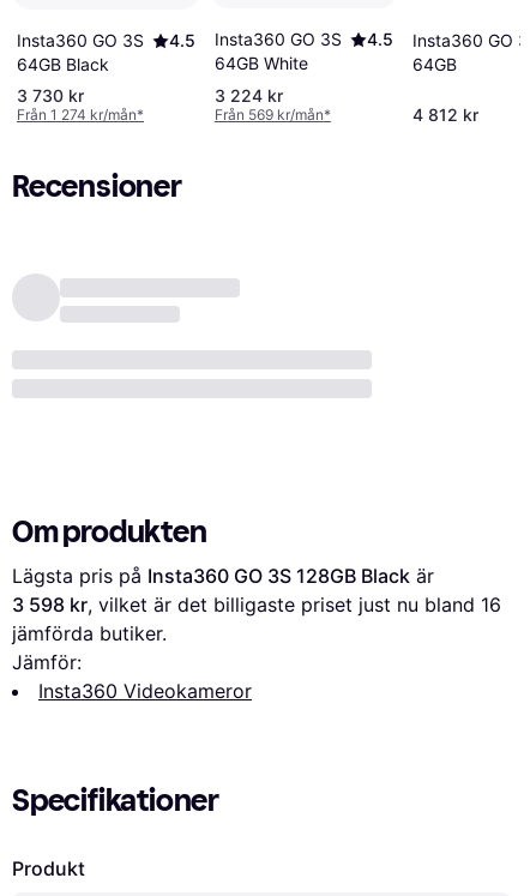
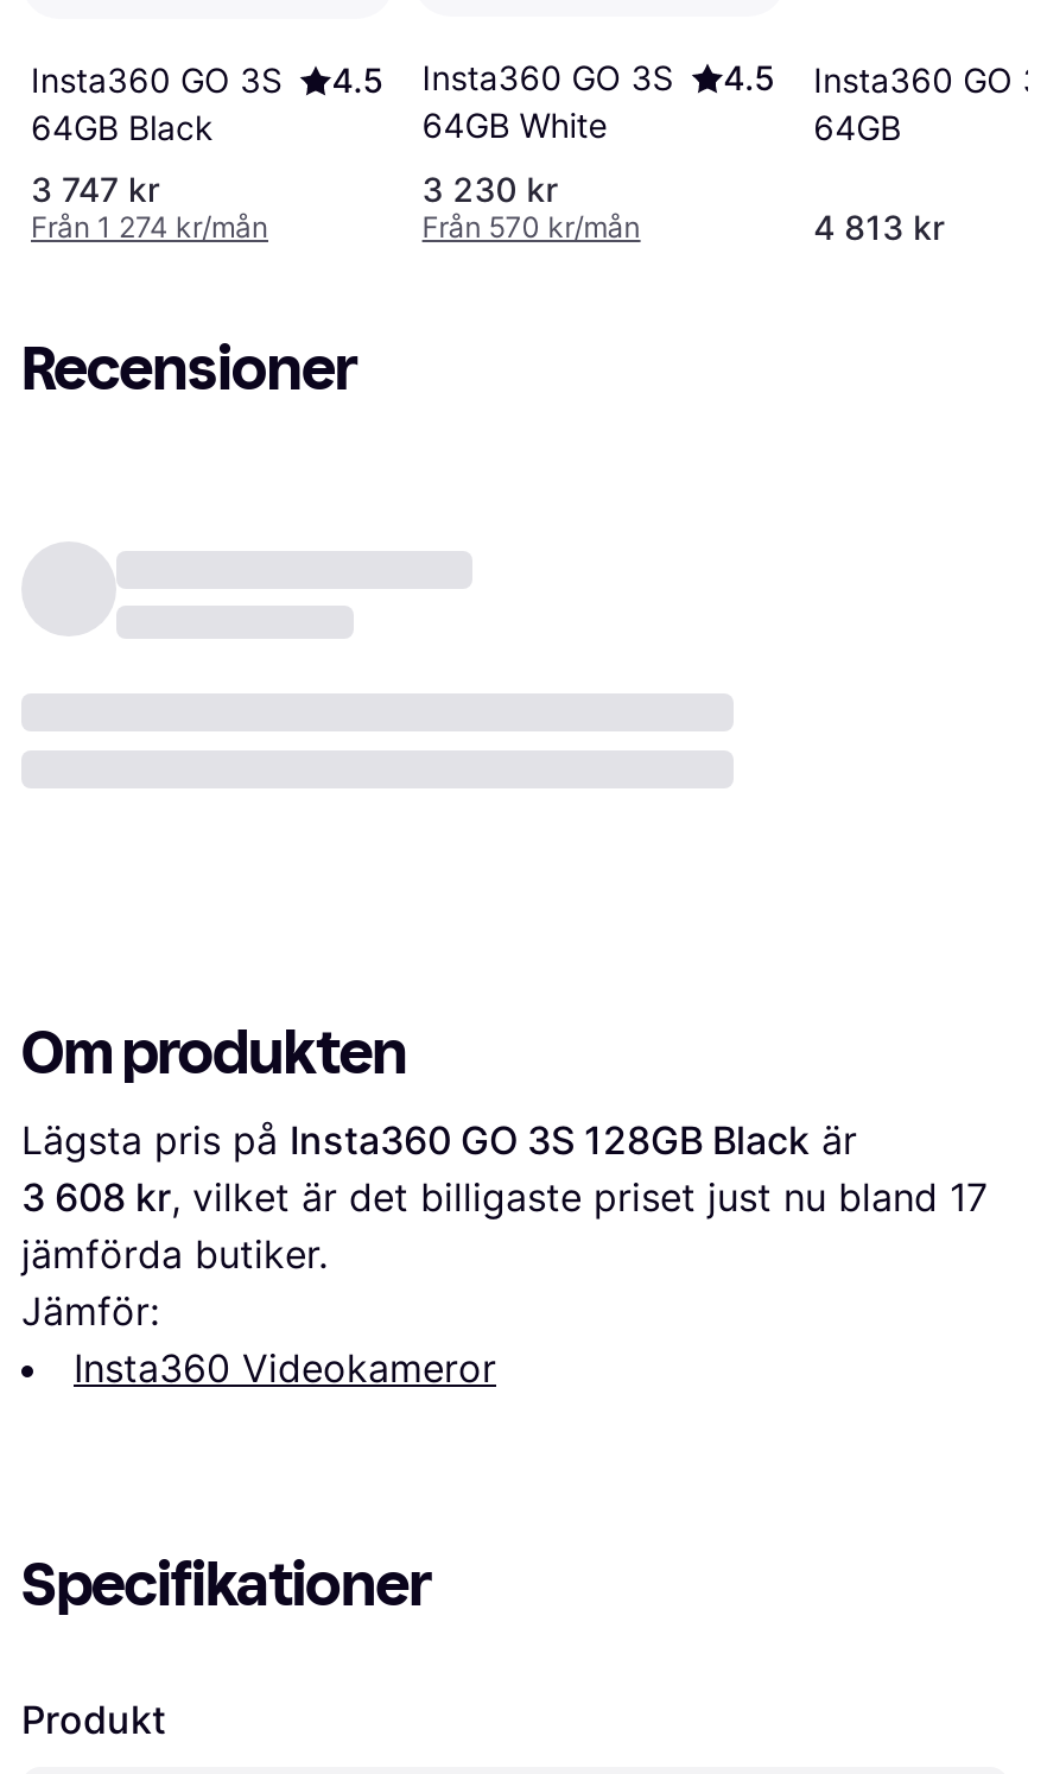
- 3 730 kr
- Från 1 274 kr/mån*
+ 3 747 kr
+ Från 1 274 kr/mån

- 3 224 kr
- Från 569 kr/mån*
+ 3 230 kr
+ Från 570 kr/mån

- 4 812 kr
+ 4 813 kr

- 3 598 kr, vilket är det billigaste priset just nu bland 16
+ 3 608 kr, vilket är det billigaste priset just nu bland 17
